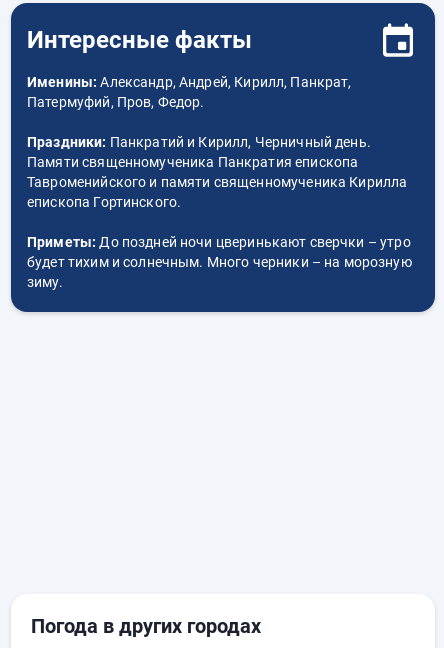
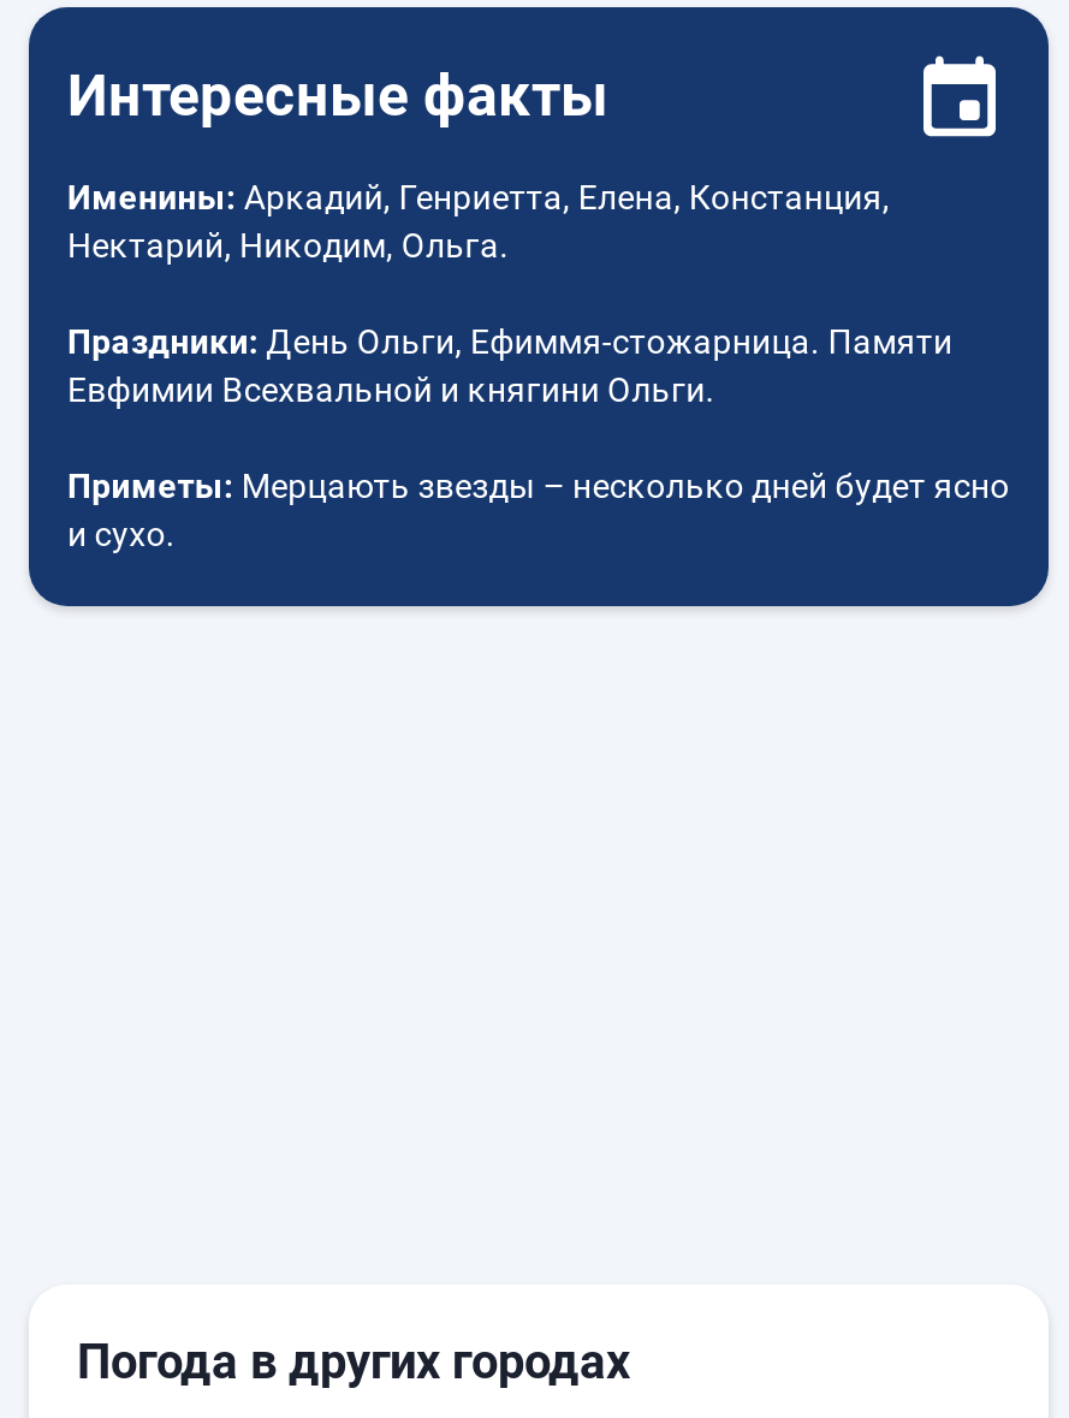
- Именины: Александр, Андрей, Кирилл, Панкрат,
- Патермуфий, Пров, Федор.
+ Именины: Аркадий, Генриетта, Елена, Констанция,
+ Нектарий, Никодим, Ольга.

- Праздники: Панкратий и Кирилл, Черничный день.
- Памяти священномученика Панкратия епископа
- Тавроменийского и памяти священномученика Кирилла
- епископа Гортинского.
+ Праздники: День Ольги, Ефиммя-стожарница. Памяти
+ Евфимии Всехвальной и княгини Ольги.

- Приметы: До поздней ночи цверинькают сверчки – утро
- будет тихим и солнечным. Много черники – на морозную
- зиму.
+ Приметы: Мерцають звезды – несколько дней будет ясно
+ и сухо.
